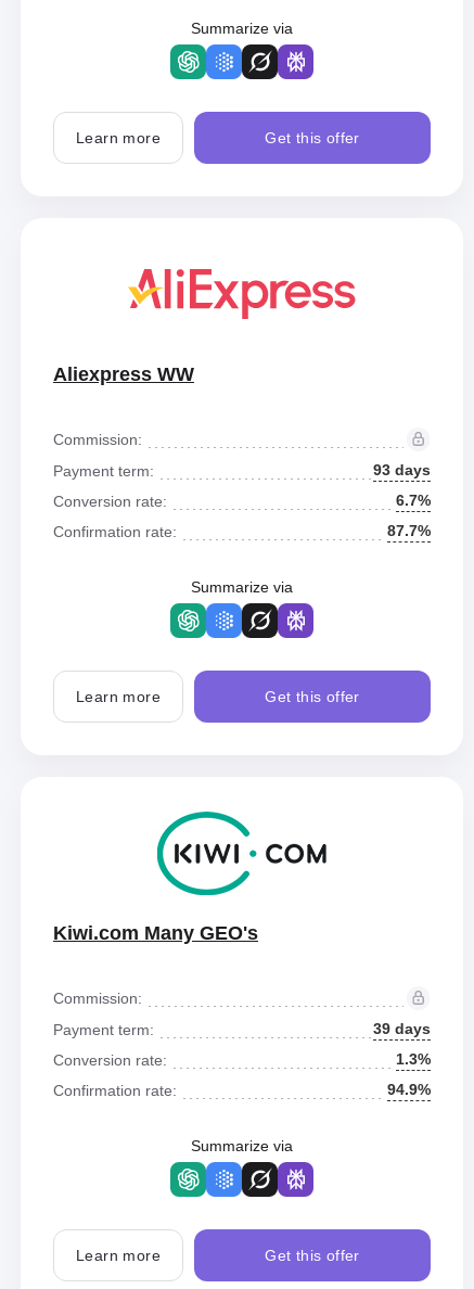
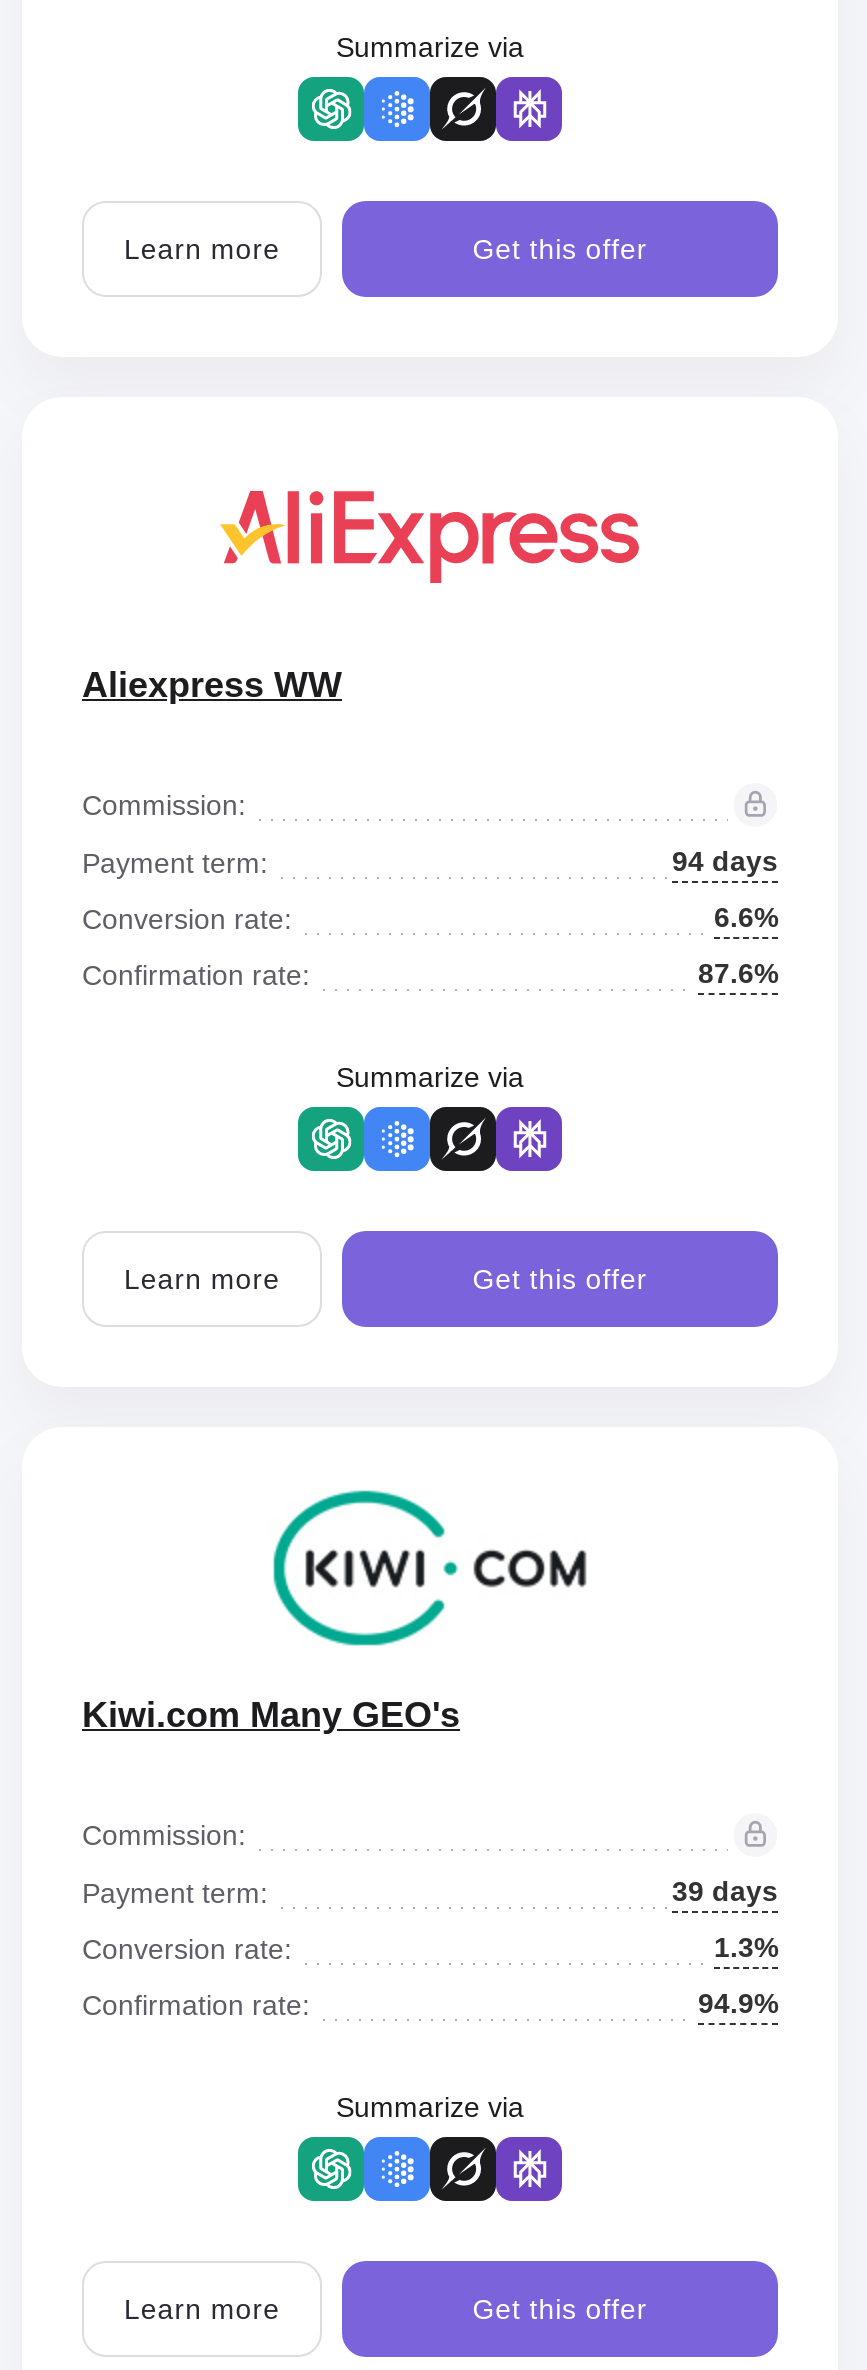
- 93 days
+ 94 days

- 6.7%
+ 6.6%

- 87.7%
+ 87.6%
